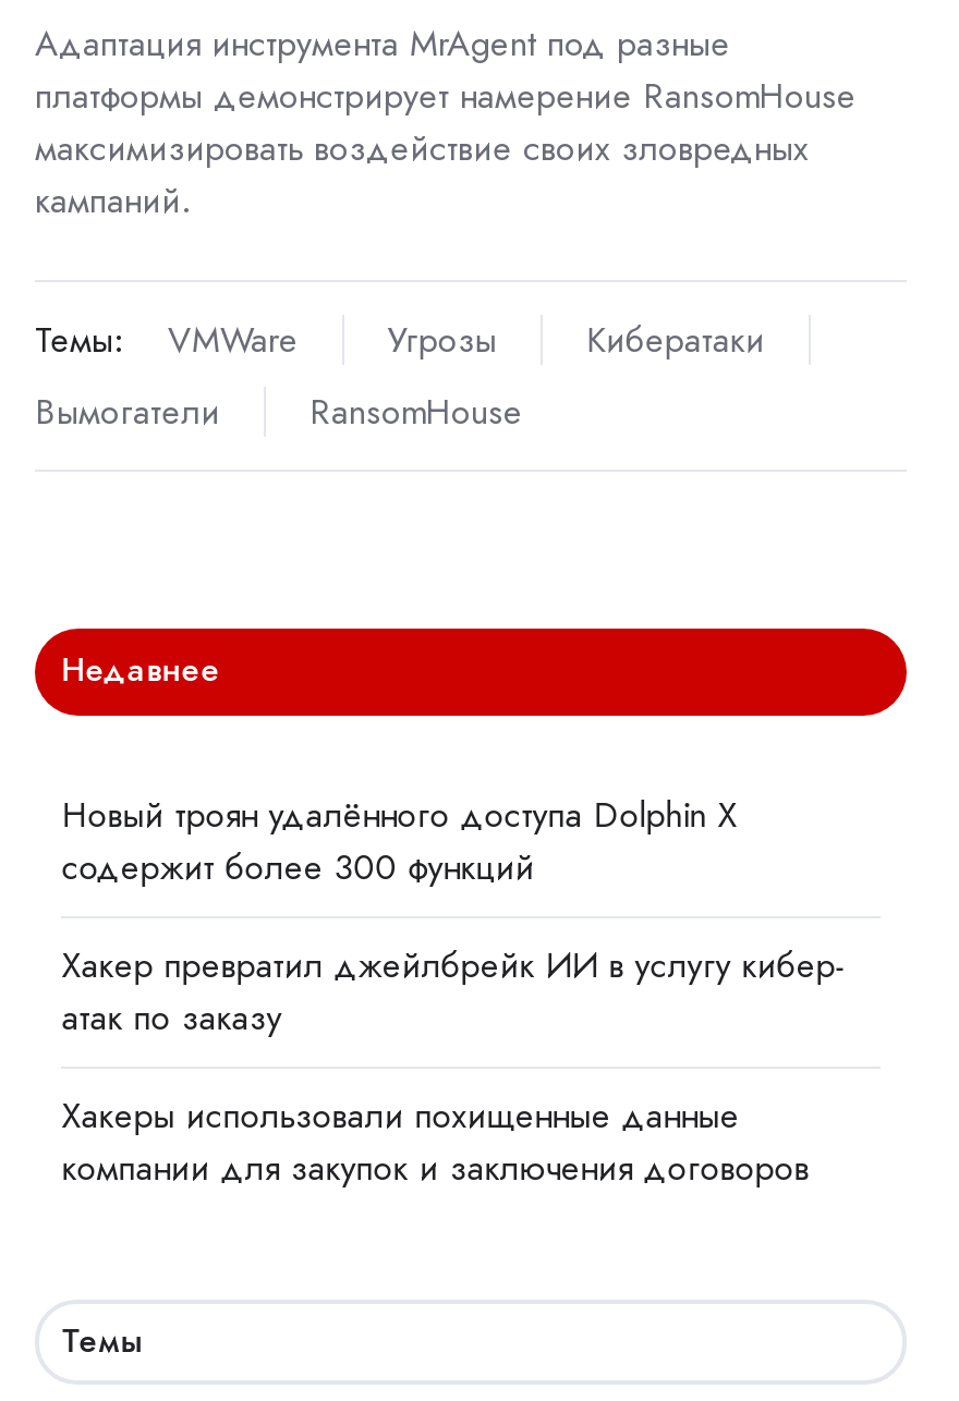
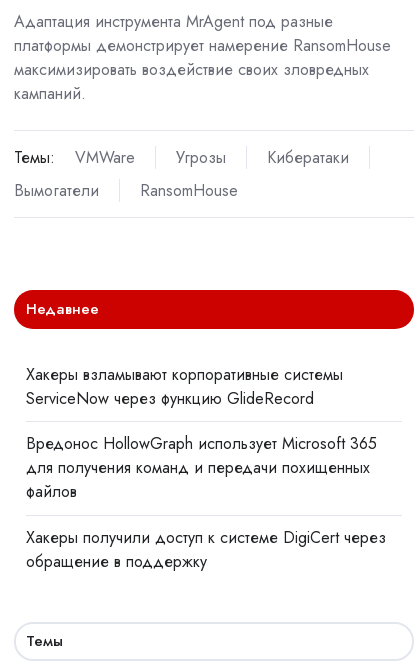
- Новый троян удалённого доступа Dolphin X
- содержит более 300 функций
+ Хакеры взламывают корпоративные системы
+ ServiceNow через функцию GlideRecord

- Хакер превратил джейлбрейк ИИ в услугу кибер-
- атак по заказу
+ Вредонос HollowGraph использует Microsoft 365
+ для получения команд и передачи похищенных
+ файлов

- Хакеры использовали похищенные данные
- компании для закупок и заключения договоров
+ Хакеры получили доступ к системе DigiCert через
+ обращение в поддержку
